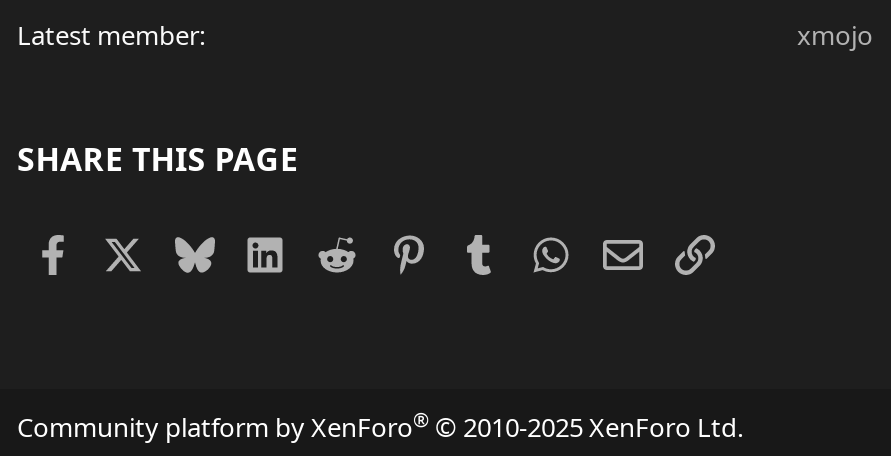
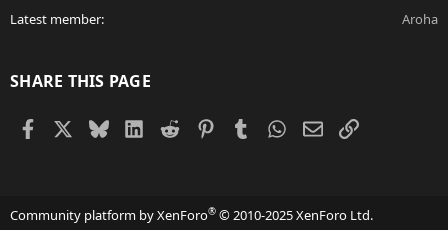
- xmojo
+ Aroha
